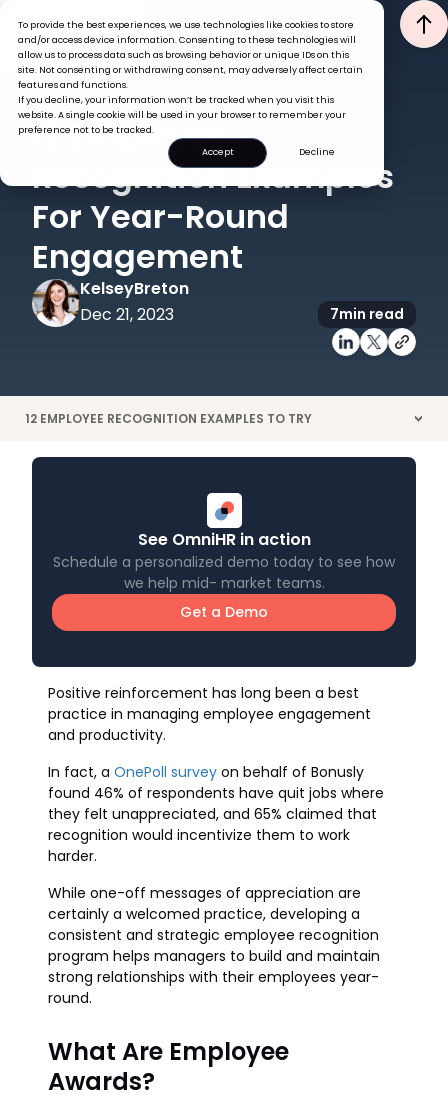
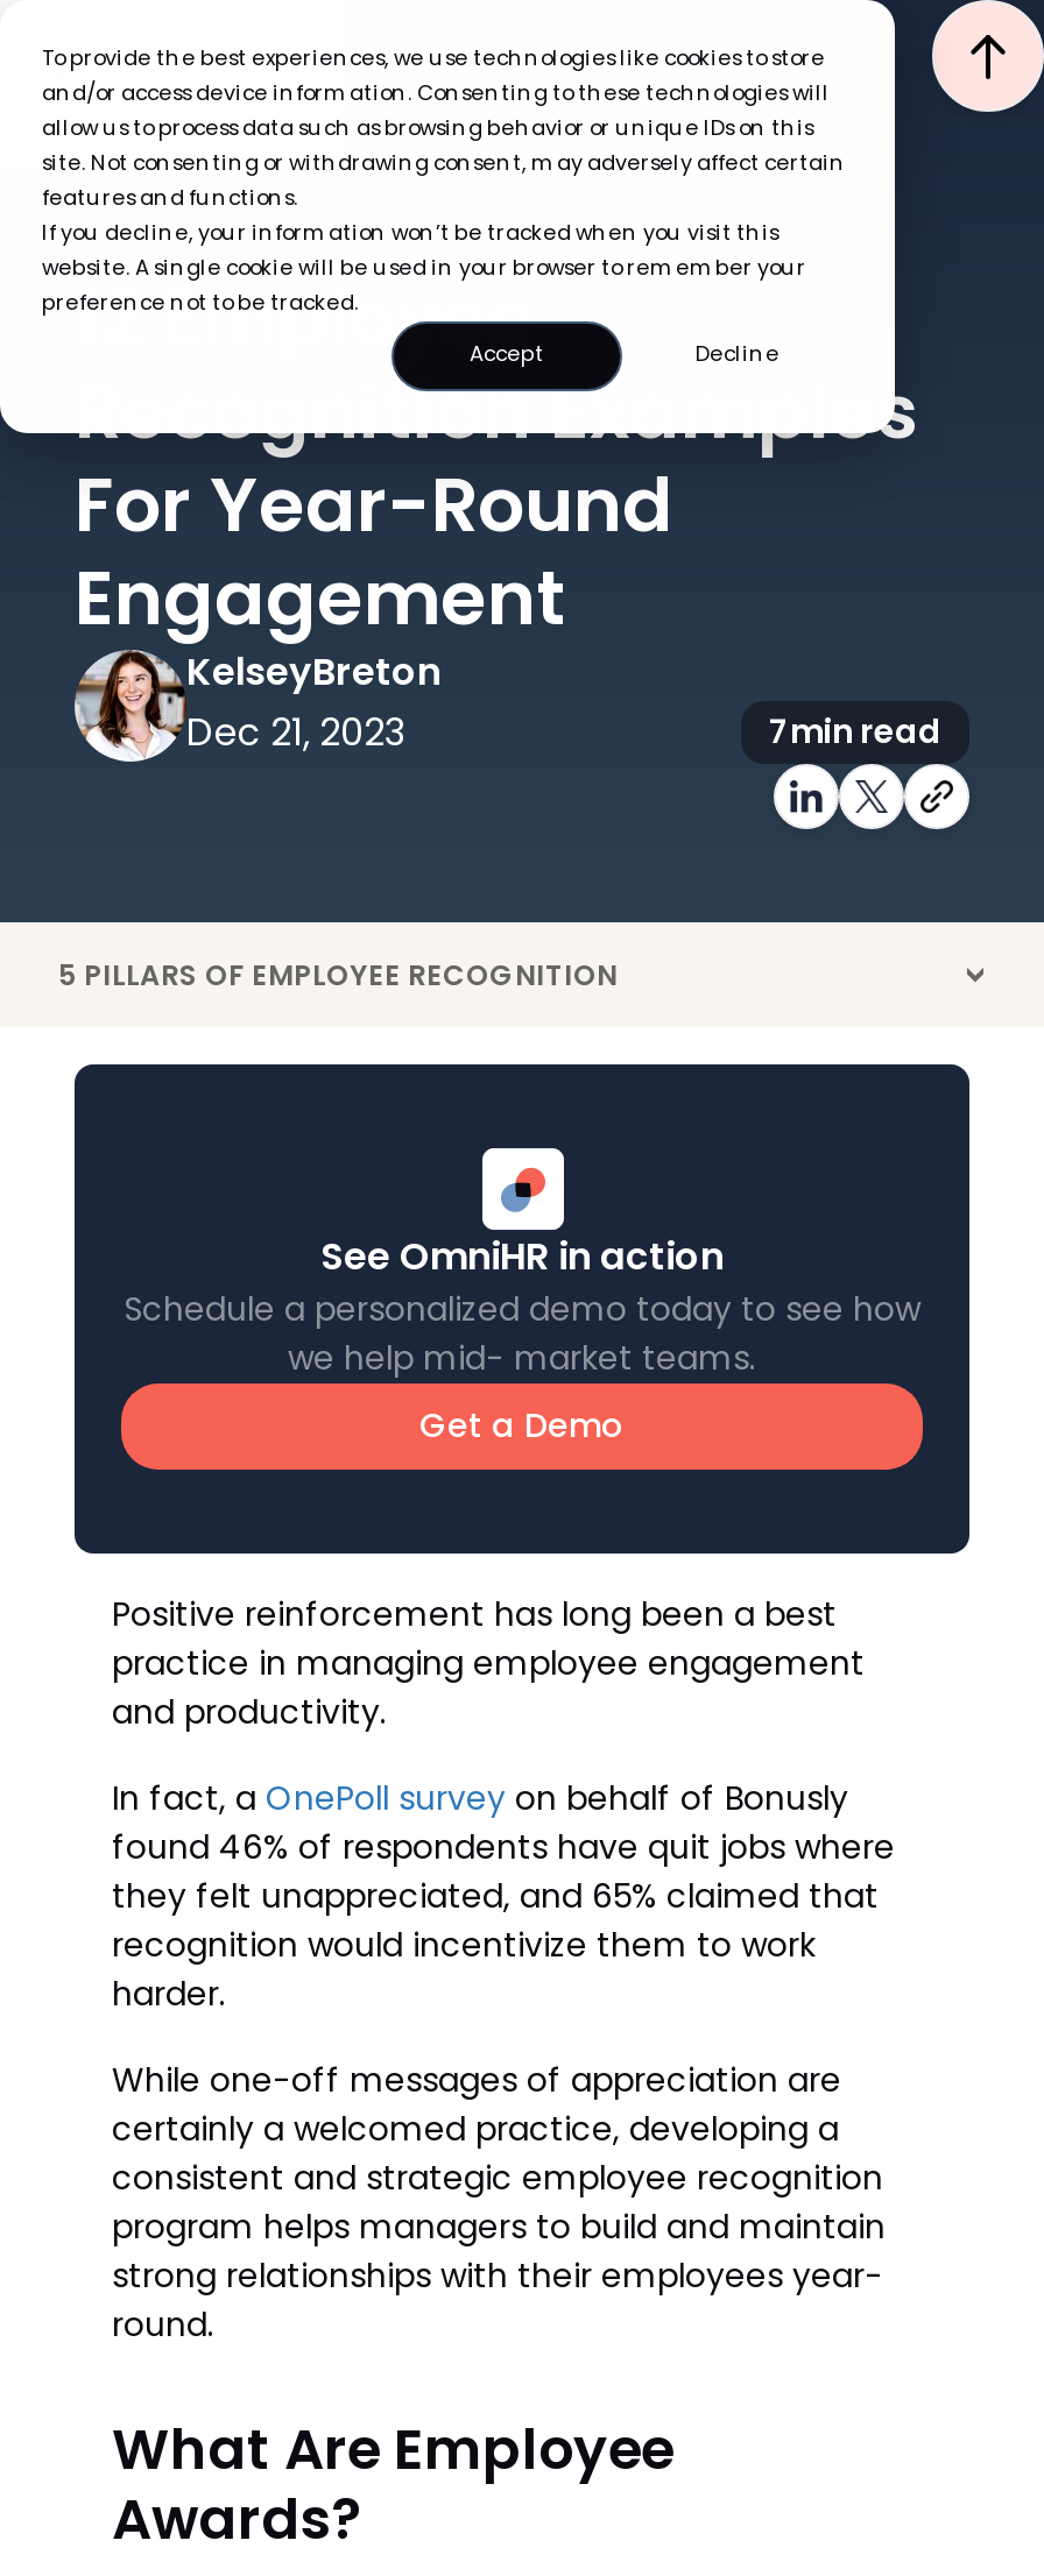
- 12 EMPLOYEE RECOGNITION EXAMPLES TO TRY
+ 5 PILLARS OF EMPLOYEE RECOGNITION
